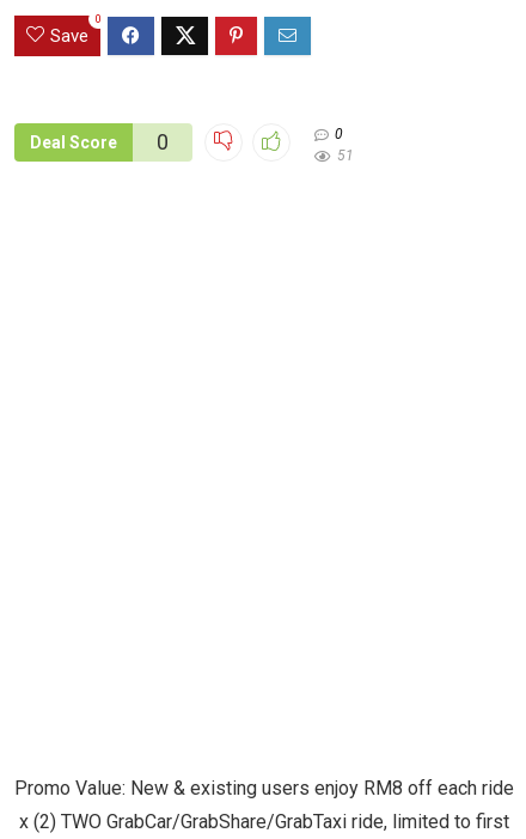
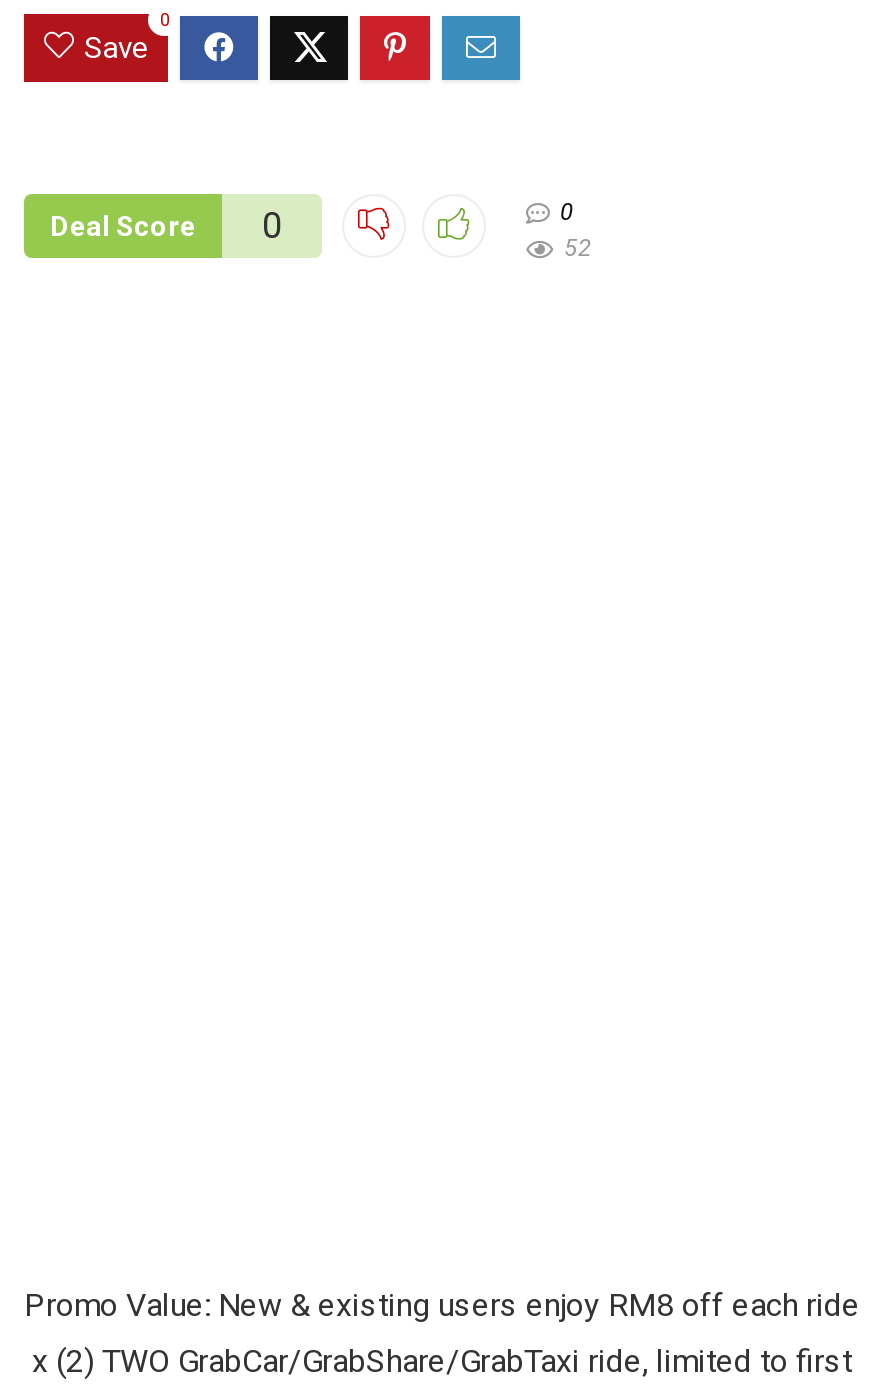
- 51
+ 52
